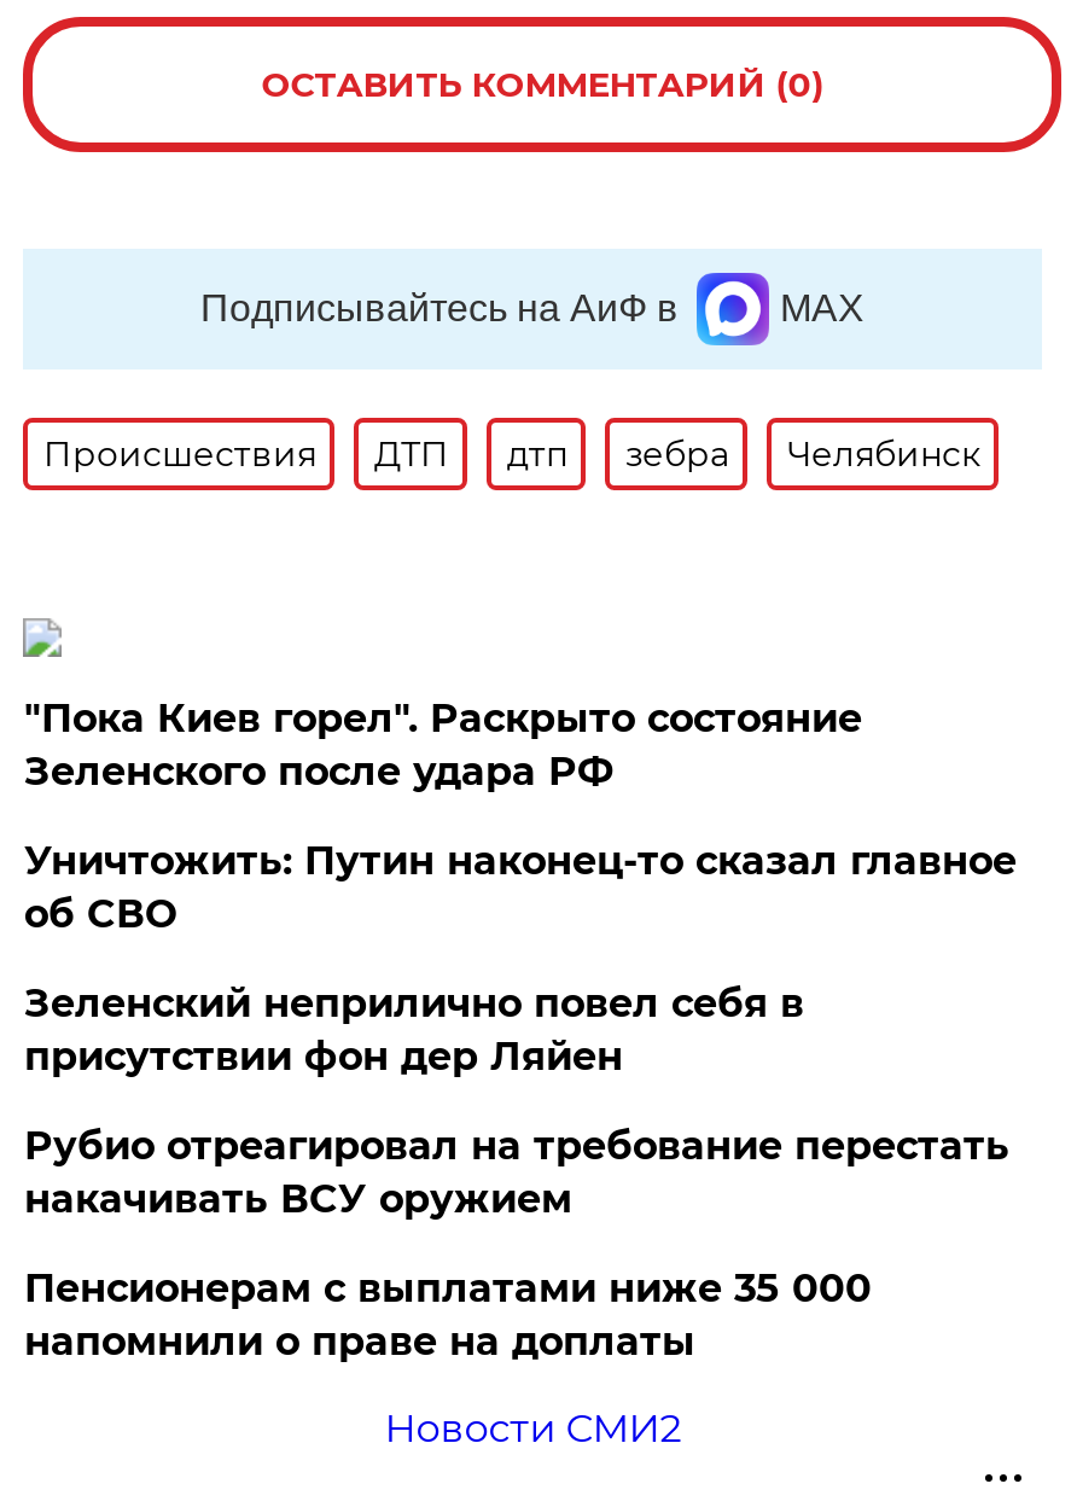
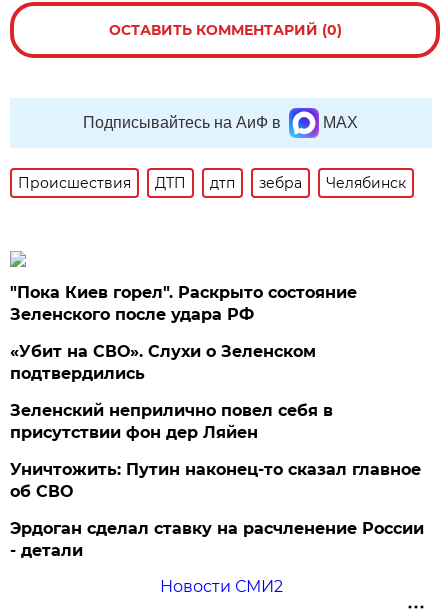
+ «Убит на СВО». Слухи о Зеленском
+ подтвердились

moved down: Уничтожить: Путин наконец-то сказал главное | об СВО

- Рубио отреагировал на требование перестать
- накачивать ВСУ оружием

- Пенсионерам с выплатами ниже 35 000
- напомнили о праве на доплаты
+ Эрдоган сделал ставку на расчленение России
+ - детали
